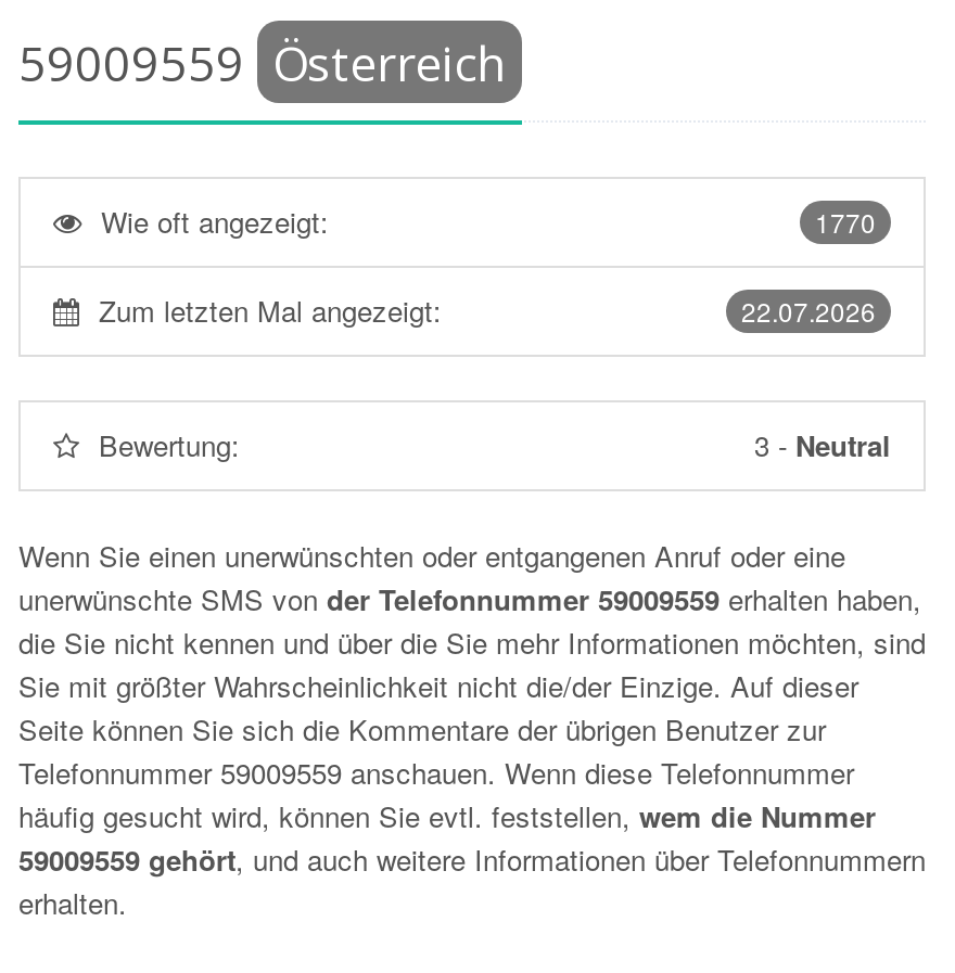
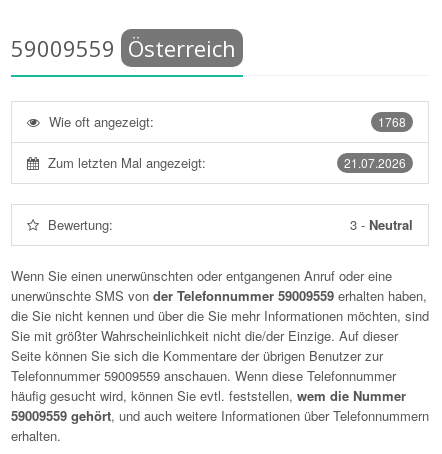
- 1770
+ 1768

- 22.07.2026
+ 21.07.2026
